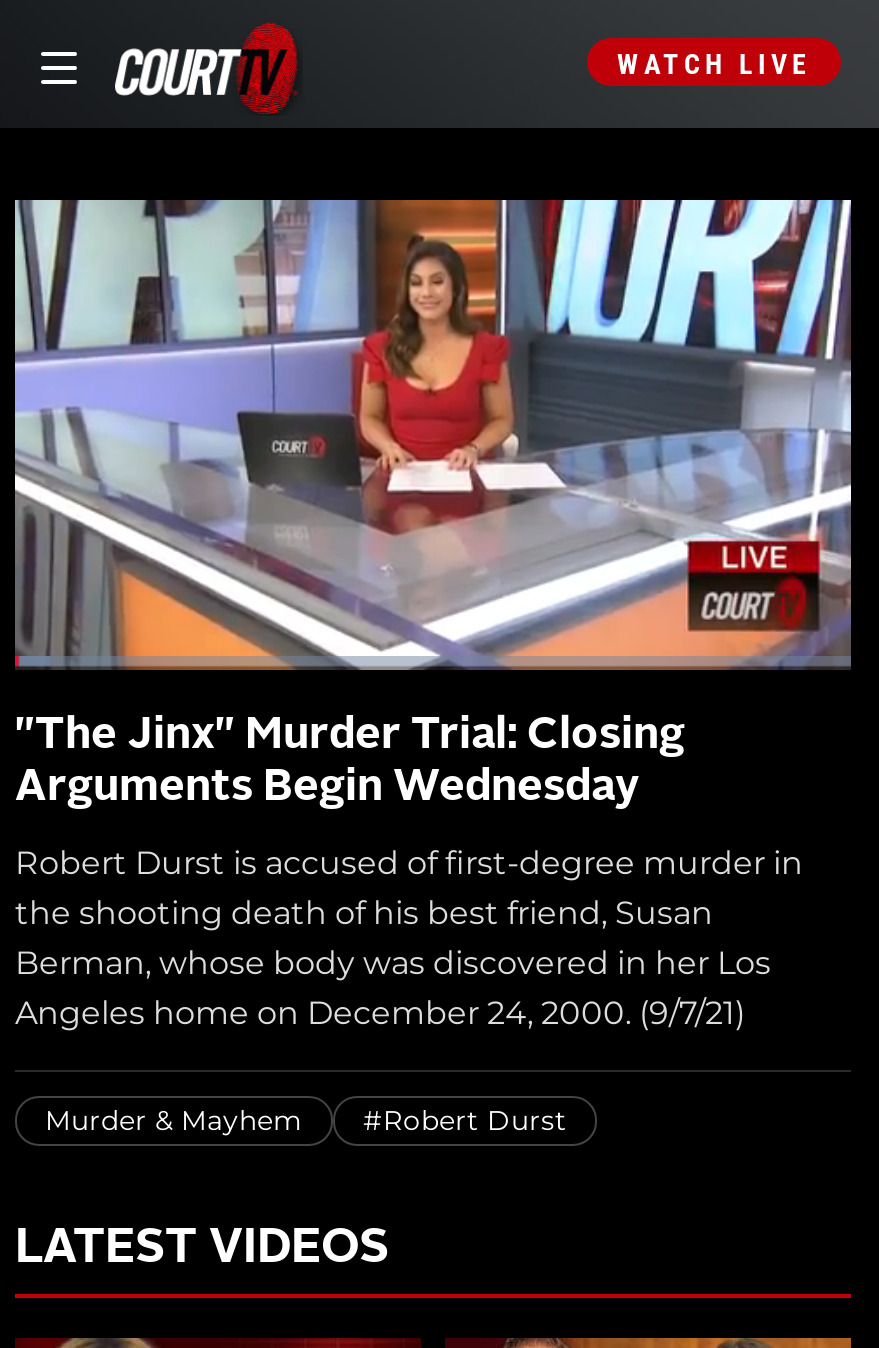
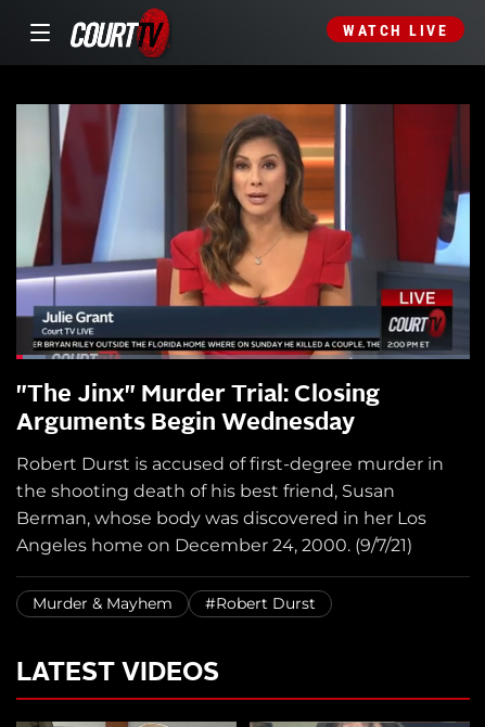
- [image]
+ [image]
